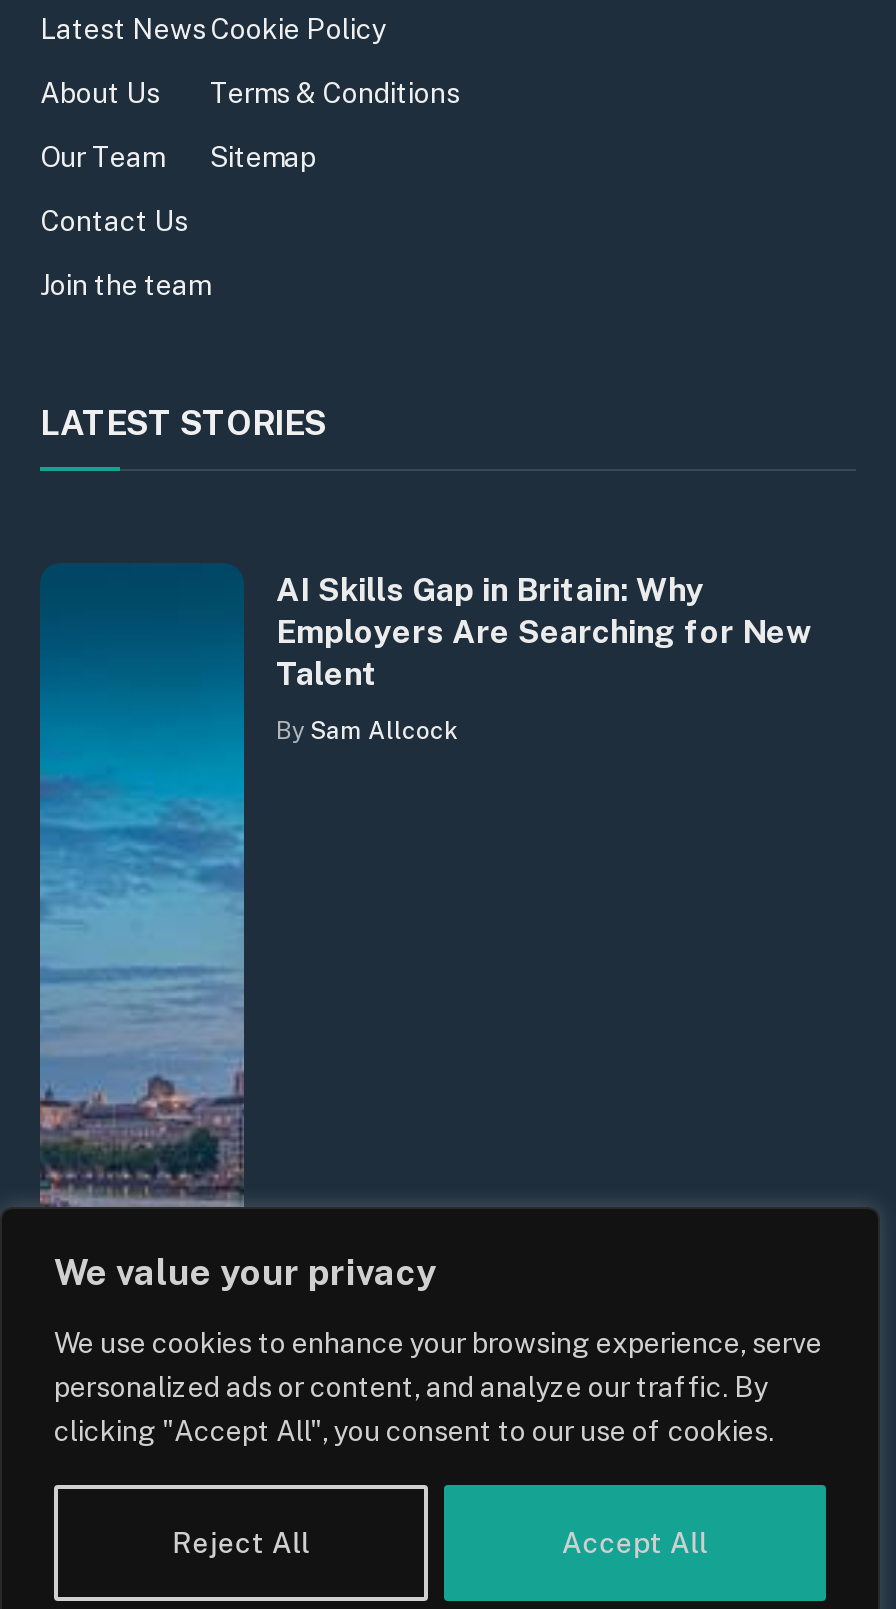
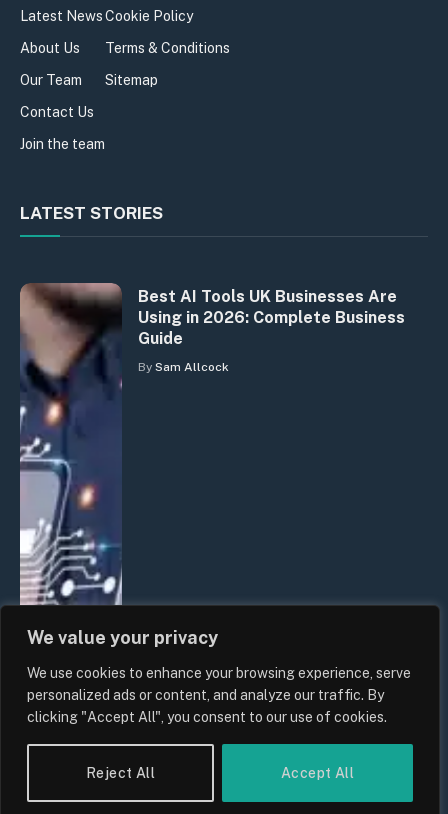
- [image]
- AI Skills Gap in Britain: Why
- Employers Are Searching for New
- Talent
+ [image]
+ Best AI Tools UK Businesses Are
+ Using in 2026: Complete Business
+ Guide
